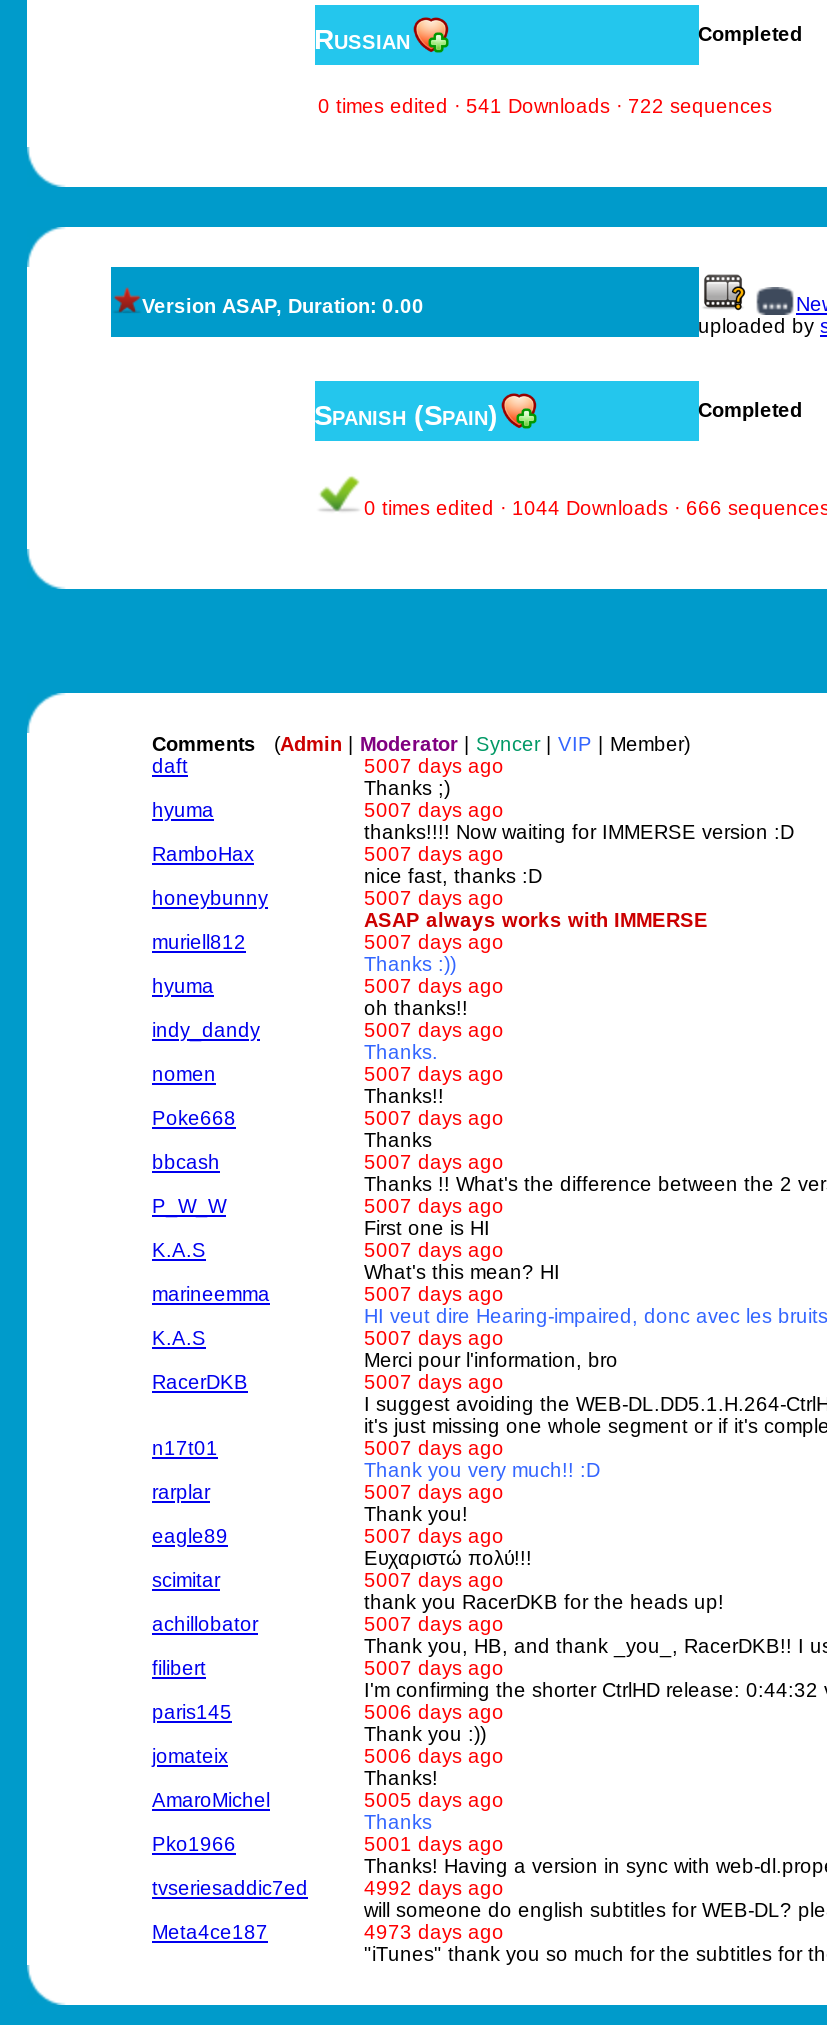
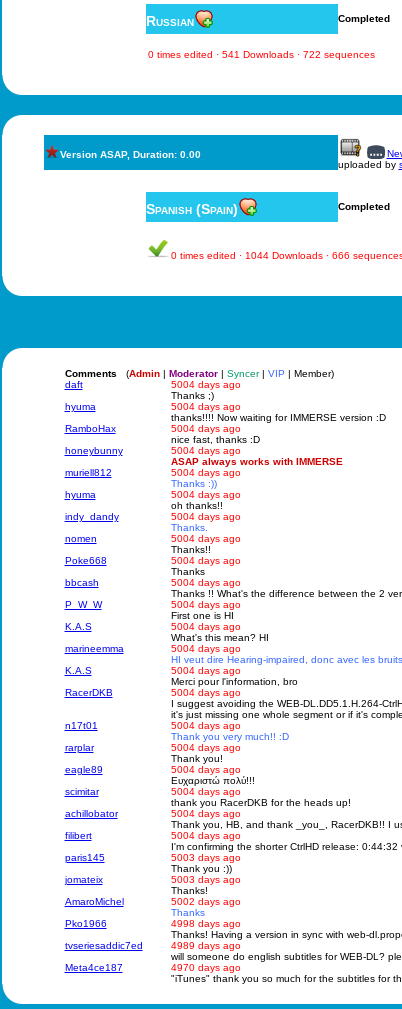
- 5007 days ago
+ 5004 days ago

- 5007 days ago
+ 5004 days ago

- 5007 days ago
+ 5004 days ago

- 5007 days ago
+ 5004 days ago

- 5007 days ago
+ 5004 days ago

- 5007 days ago
+ 5004 days ago

- 5007 days ago
+ 5004 days ago

- 5007 days ago
+ 5004 days ago

- 5007 days ago
+ 5004 days ago

- 5007 days ago
+ 5004 days ago

- 5007 days ago
+ 5004 days ago

- 5007 days ago
+ 5004 days ago

- 5007 days ago
+ 5004 days ago

- 5007 days ago
+ 5004 days ago

- 5007 days ago
+ 5004 days ago

- 5007 days ago
+ 5004 days ago

- 5007 days ago
+ 5004 days ago

- 5007 days ago
+ 5004 days ago

- 5007 days ago
+ 5004 days ago

- 5007 days ago
+ 5004 days ago

- 5007 days ago
+ 5004 days ago

- 5006 days ago
+ 5003 days ago

- 5006 days ago
+ 5003 days ago

- 5005 days ago
+ 5002 days ago

- 5001 days ago
+ 4998 days ago

- 4992 days ago
+ 4989 days ago

- 4973 days ago
+ 4970 days ago
